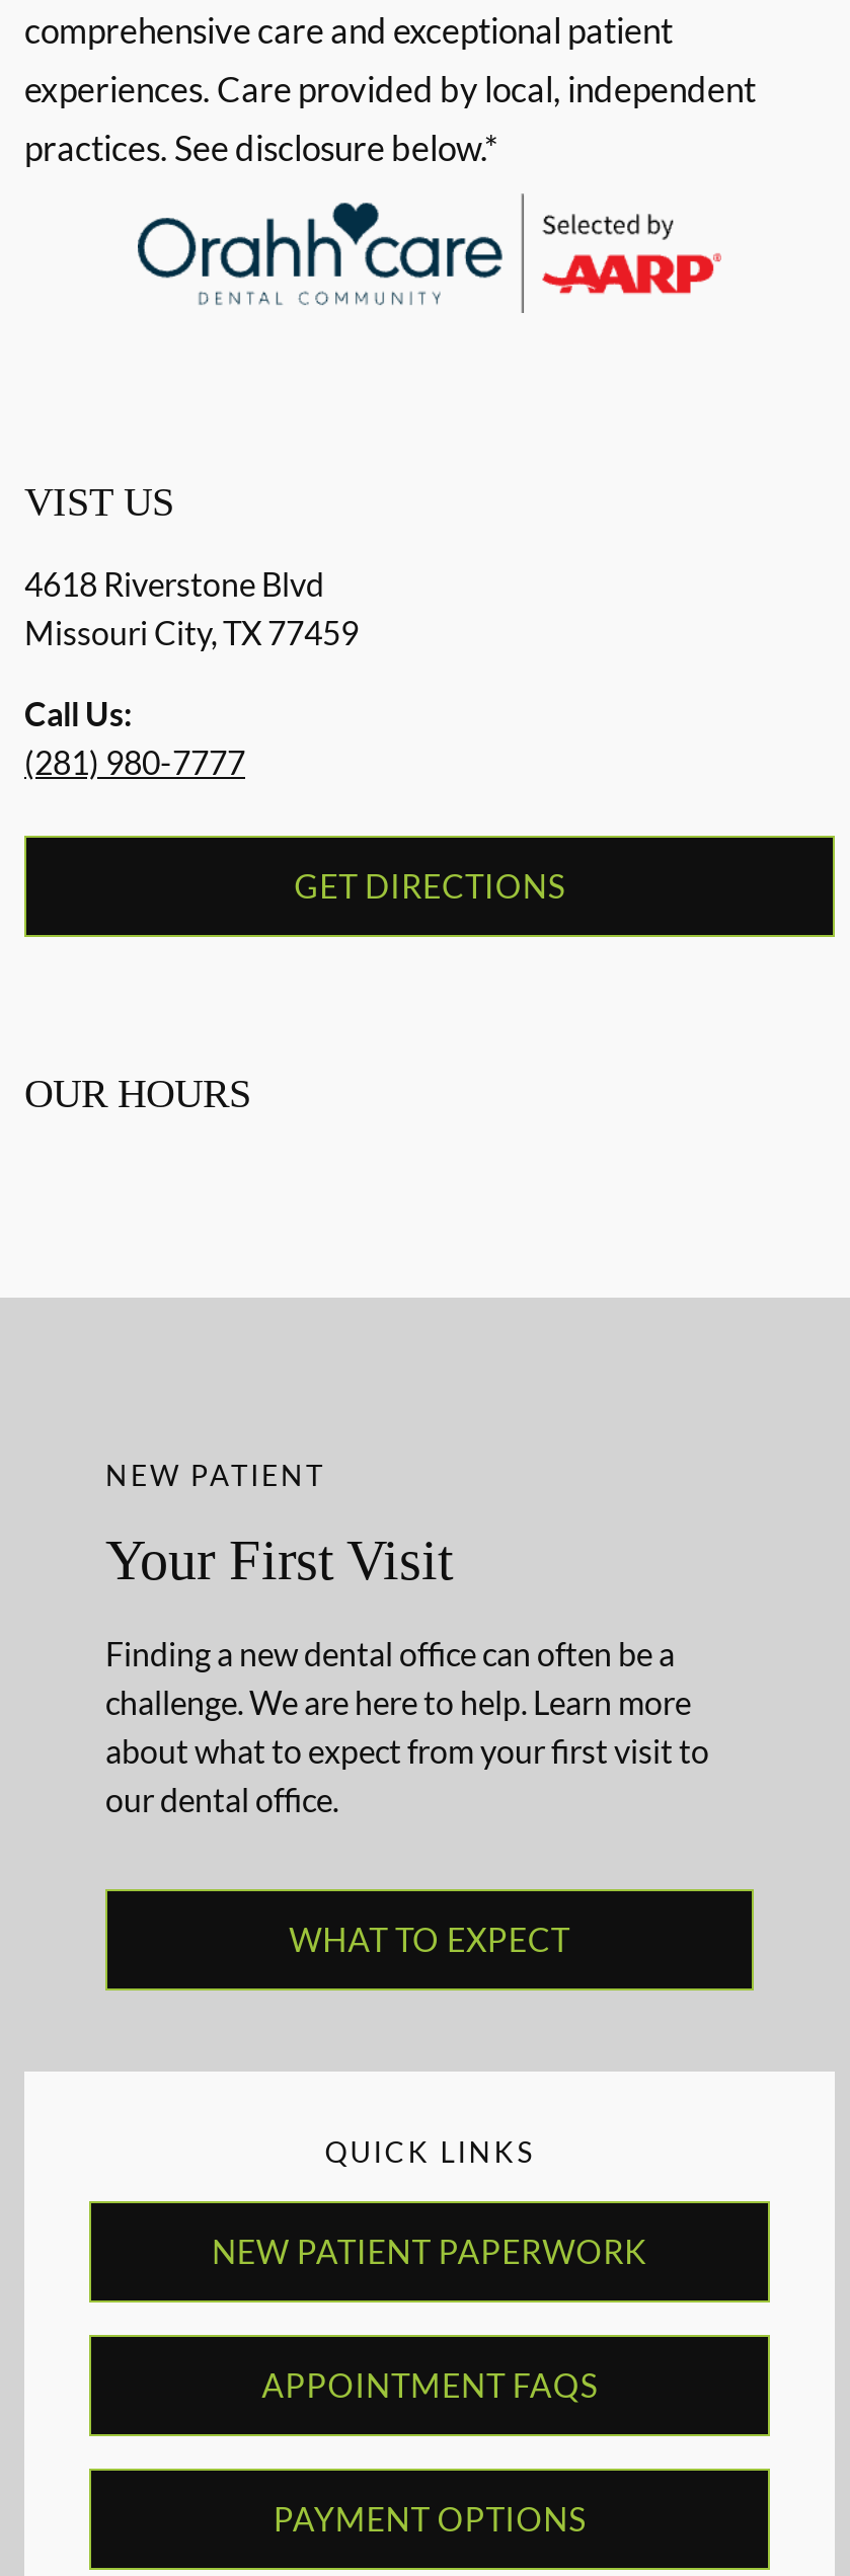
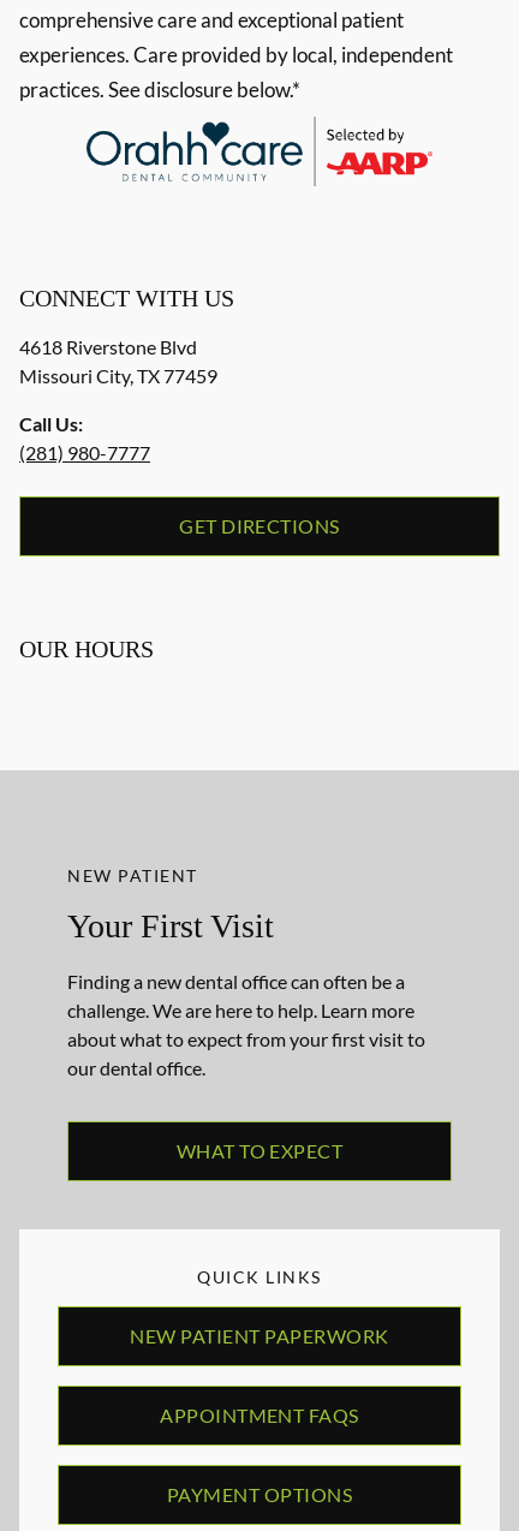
- VIST US
+ CONNECT WITH US
